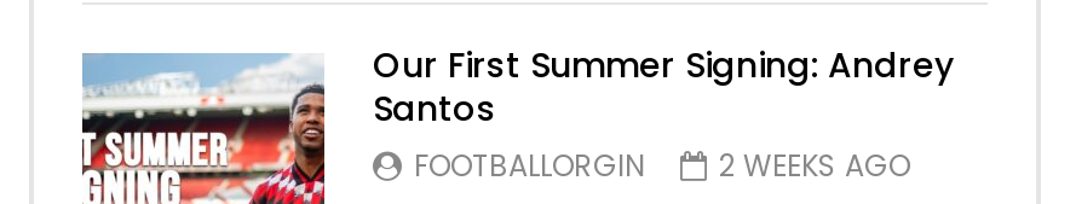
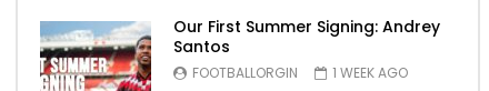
- FOOTBALLORGIN 2 WEEKS AGO
+ FOOTBALLORGIN 1 WEEK AGO
